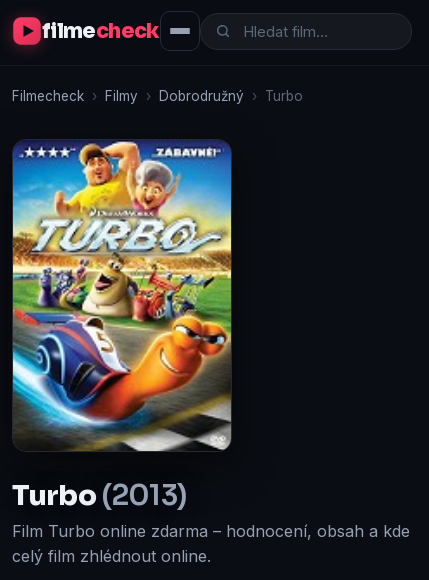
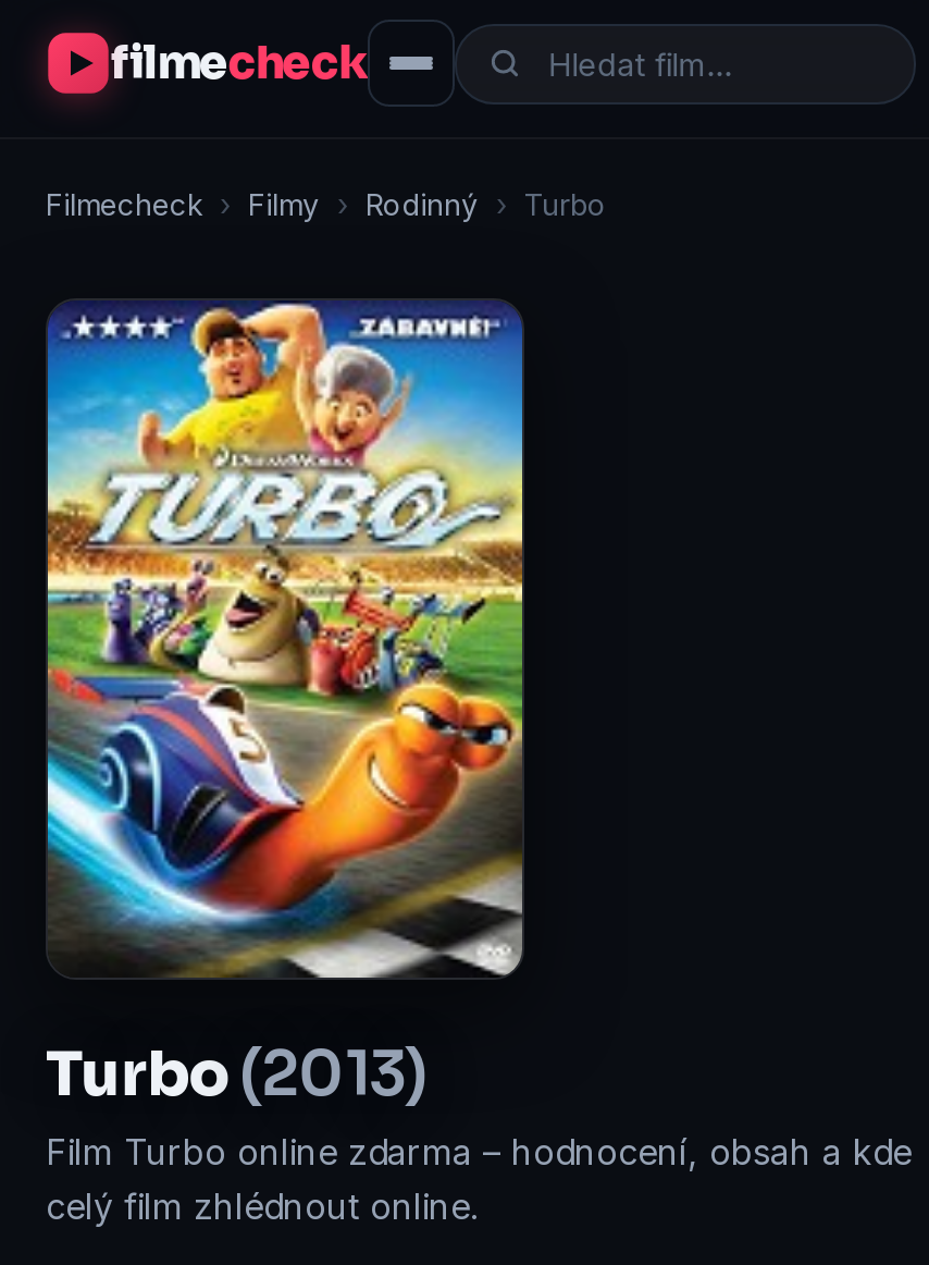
- Filmecheck › Filmy › Dobrodružný › Turbo
+ Filmecheck › Filmy › Rodinný › Turbo
